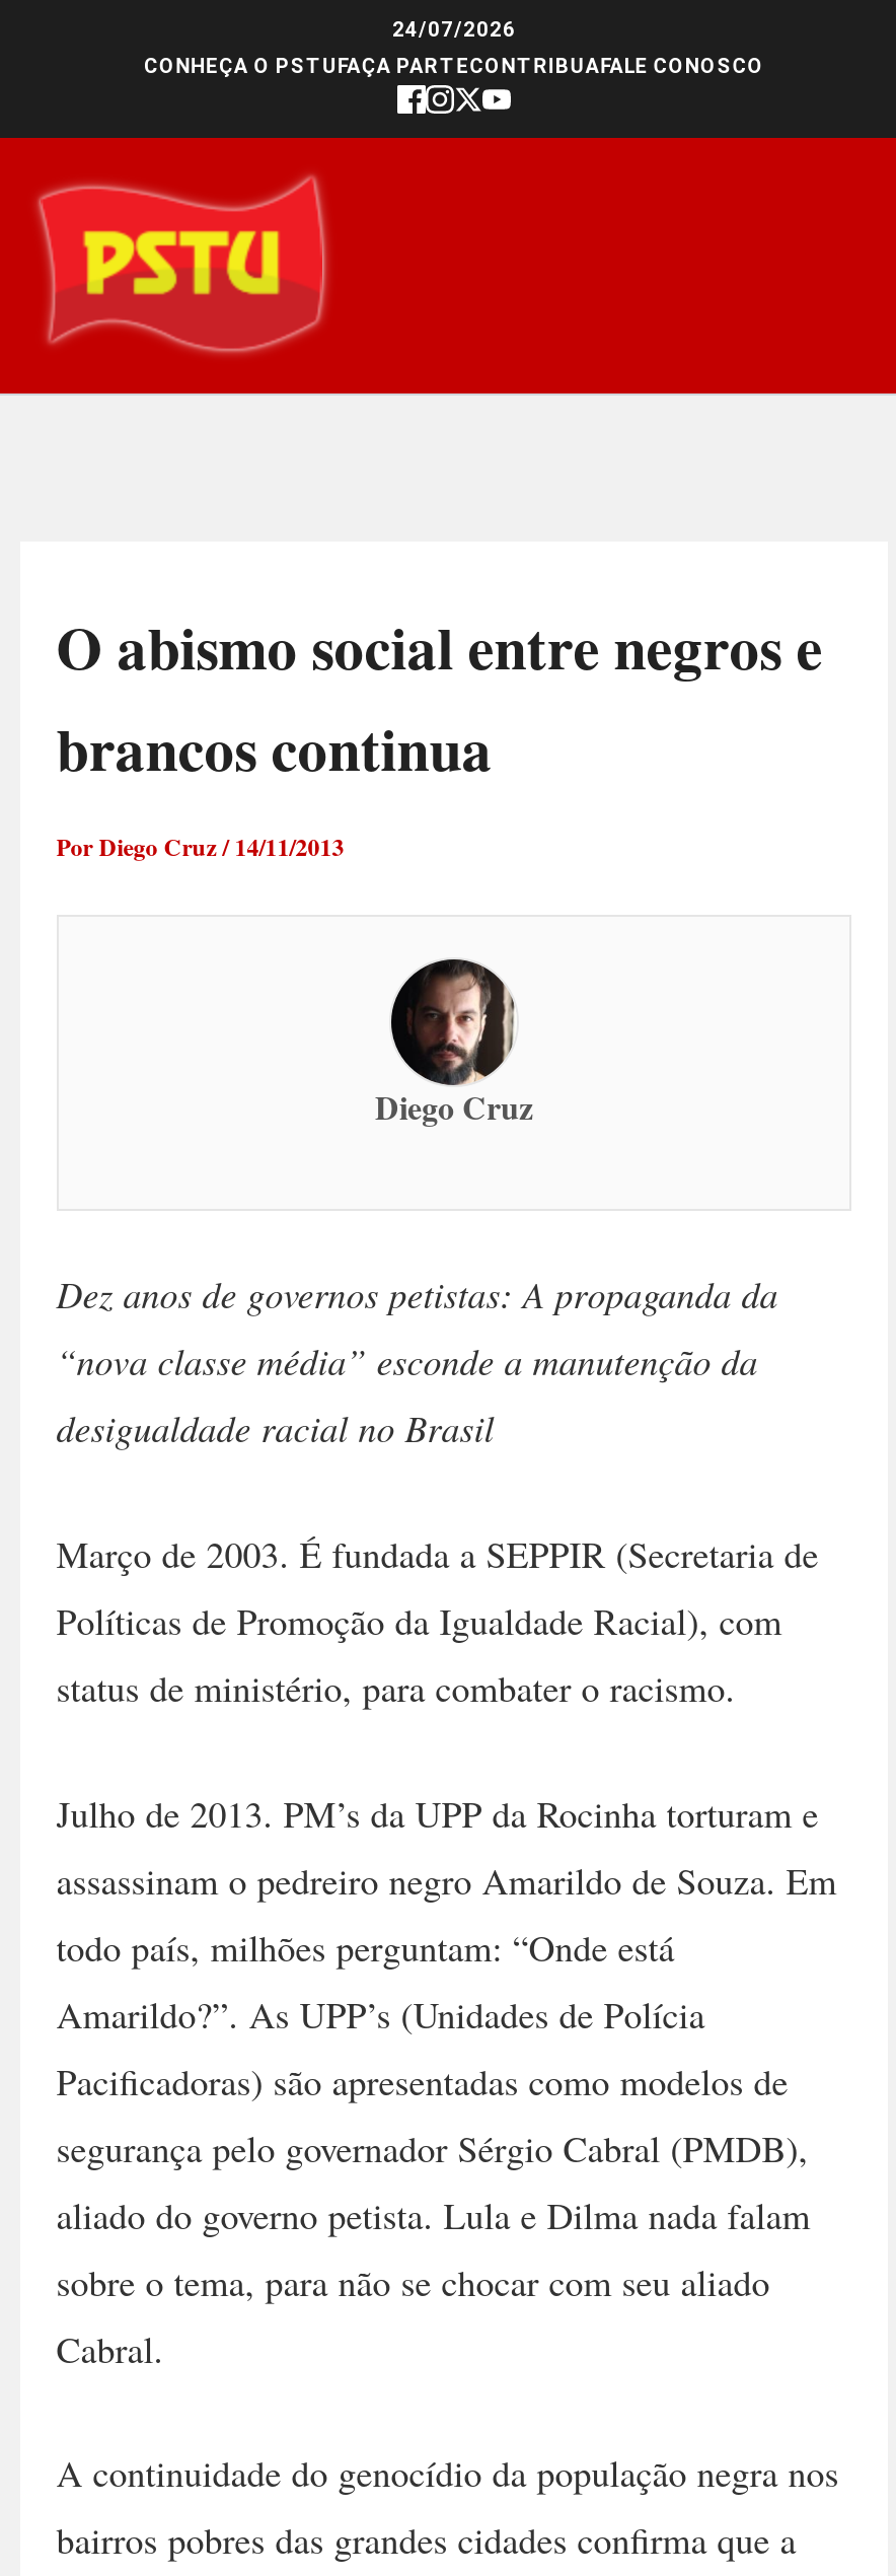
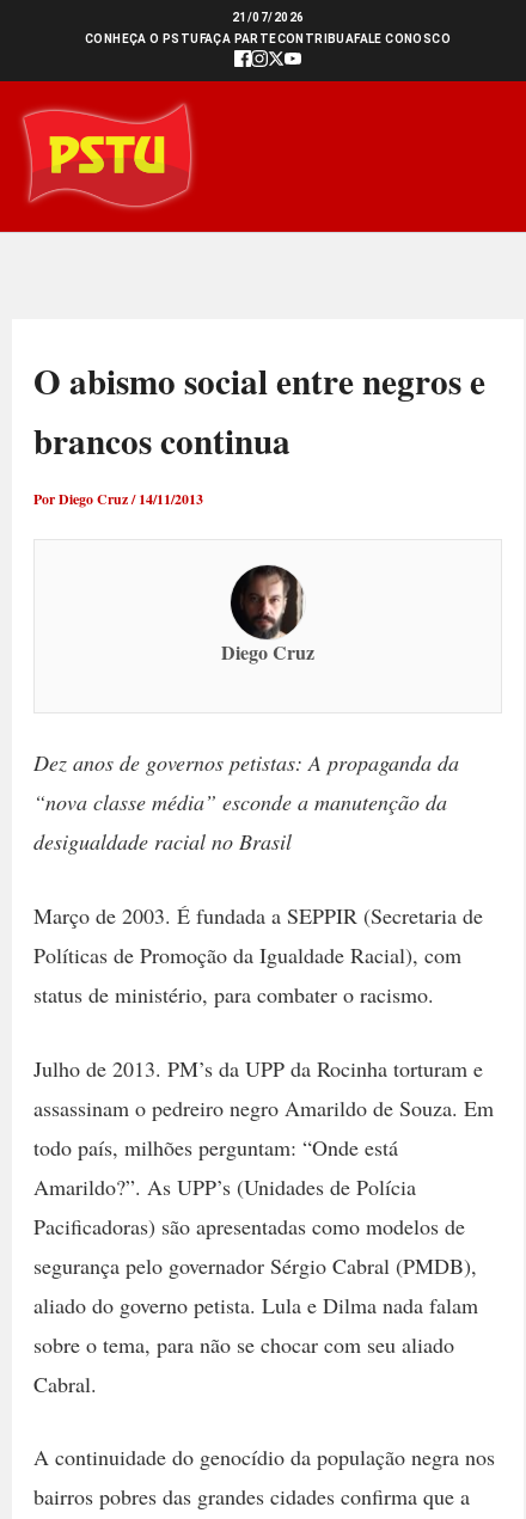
- 24/07/2026
+ 21/07/2026
